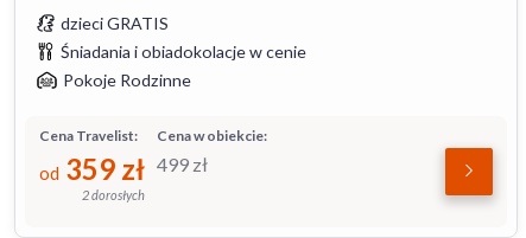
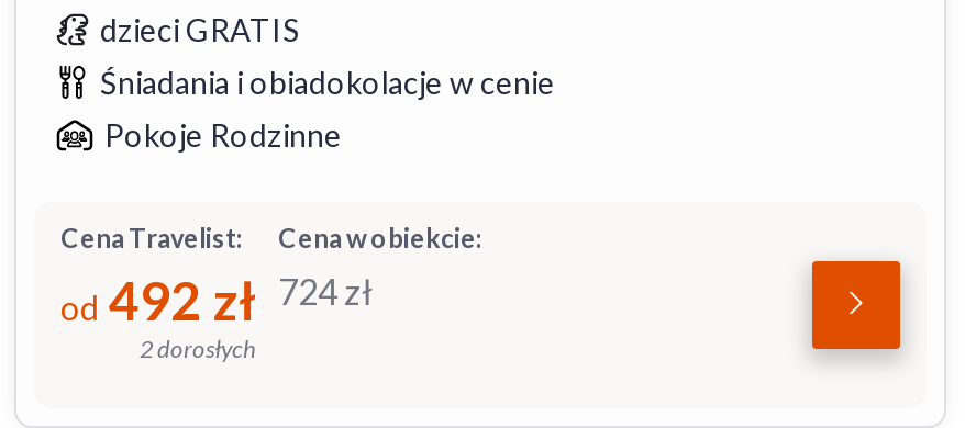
- od 359 zł
+ od 492 zł

- 499 zł
+ 724 zł
